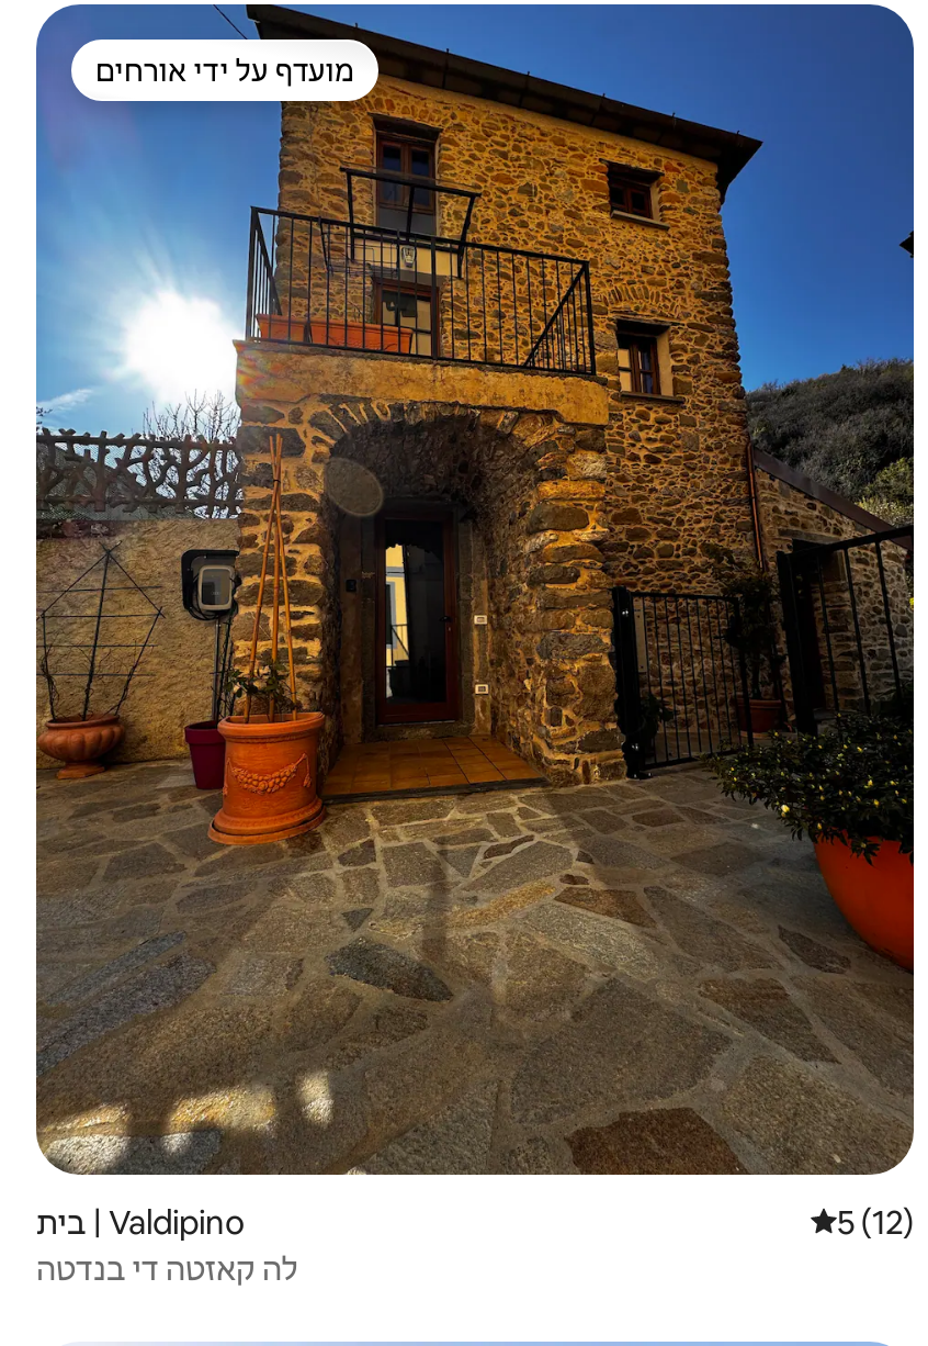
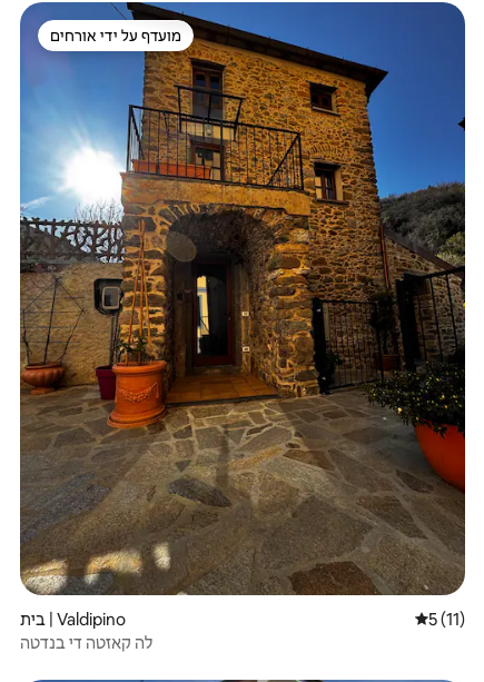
- 5 (12)
+ 5 (11)
